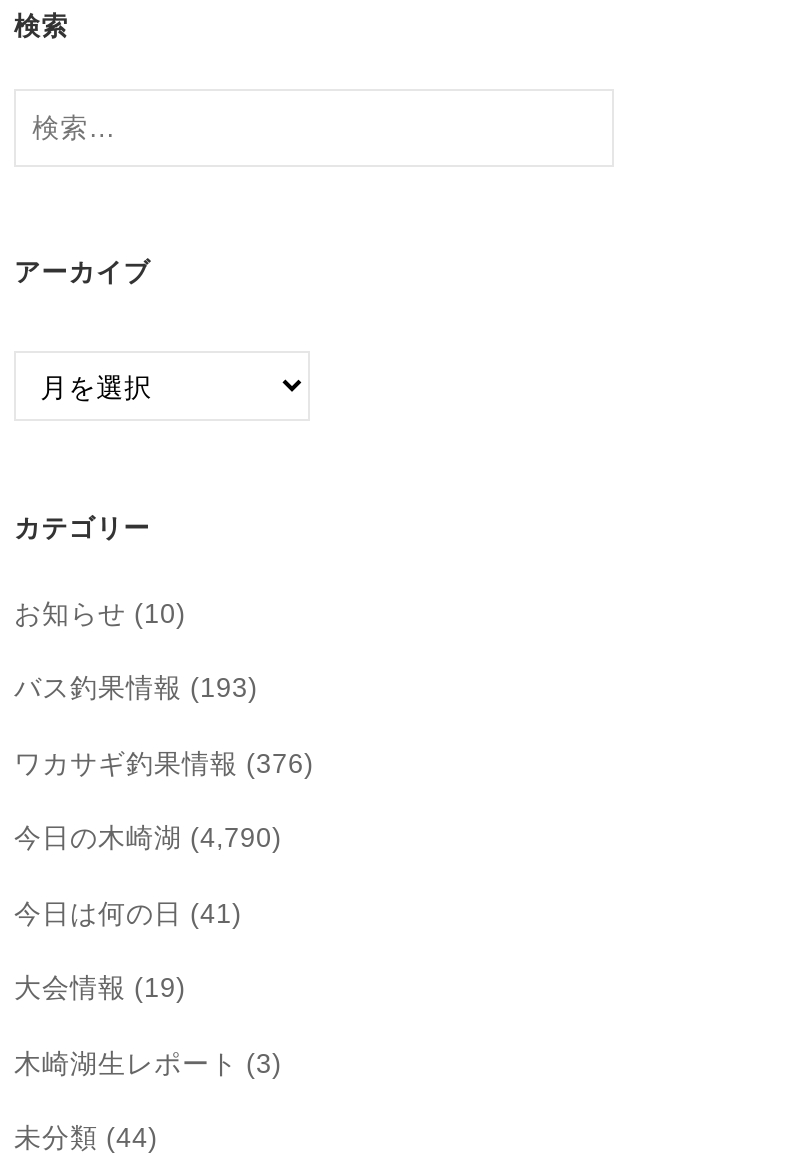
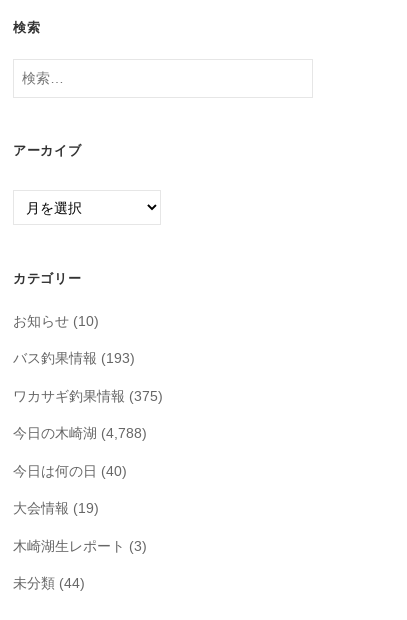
- ワカサギ釣果情報(376)
+ ワカサギ釣果情報(375)

- 今日の木崎湖(4,790)
+ 今日の木崎湖(4,788)

- 今日は何の日(41)
+ 今日は何の日(40)
